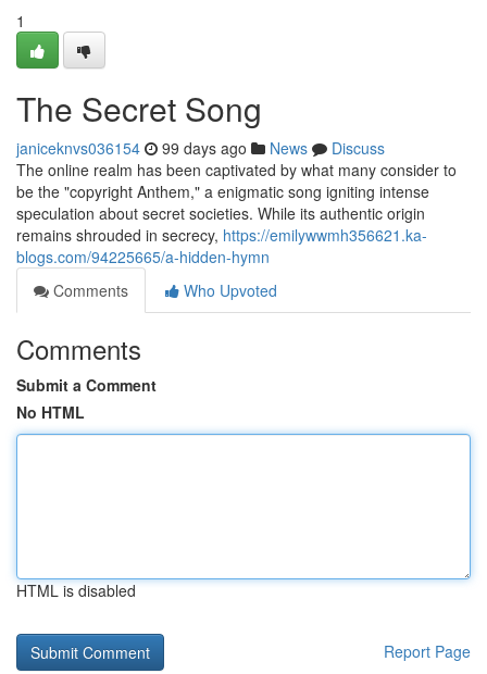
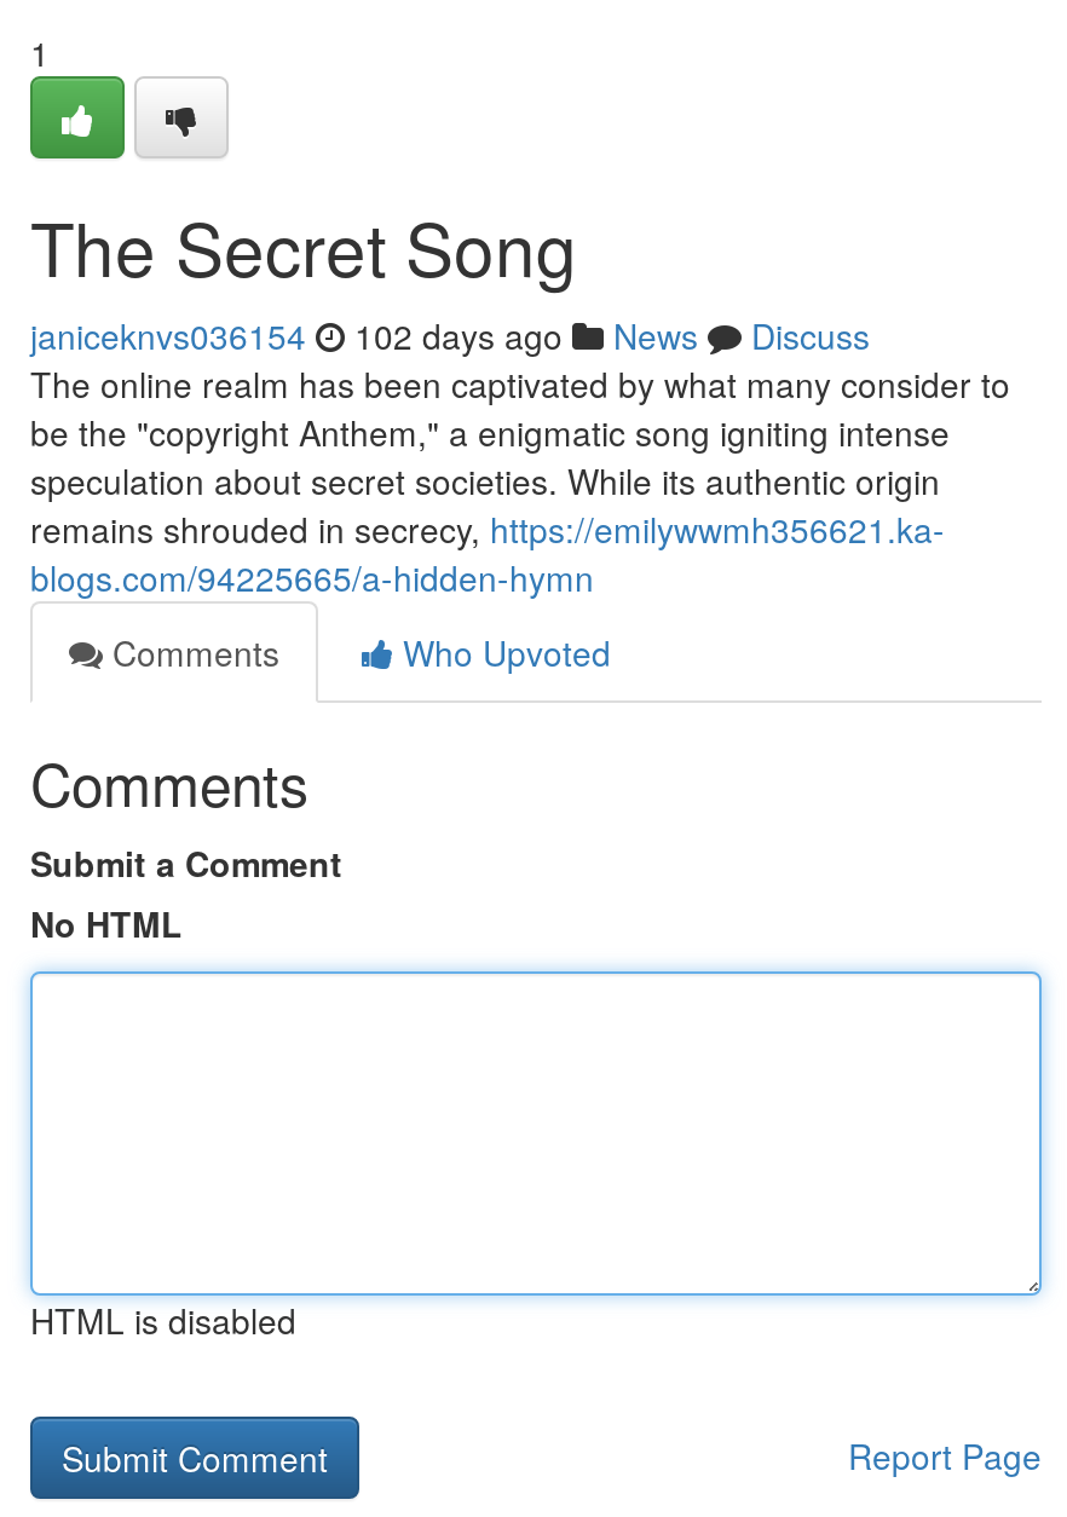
- janiceknvs036154 99 days ago News Discuss
+ janiceknvs036154 102 days ago News Discuss
